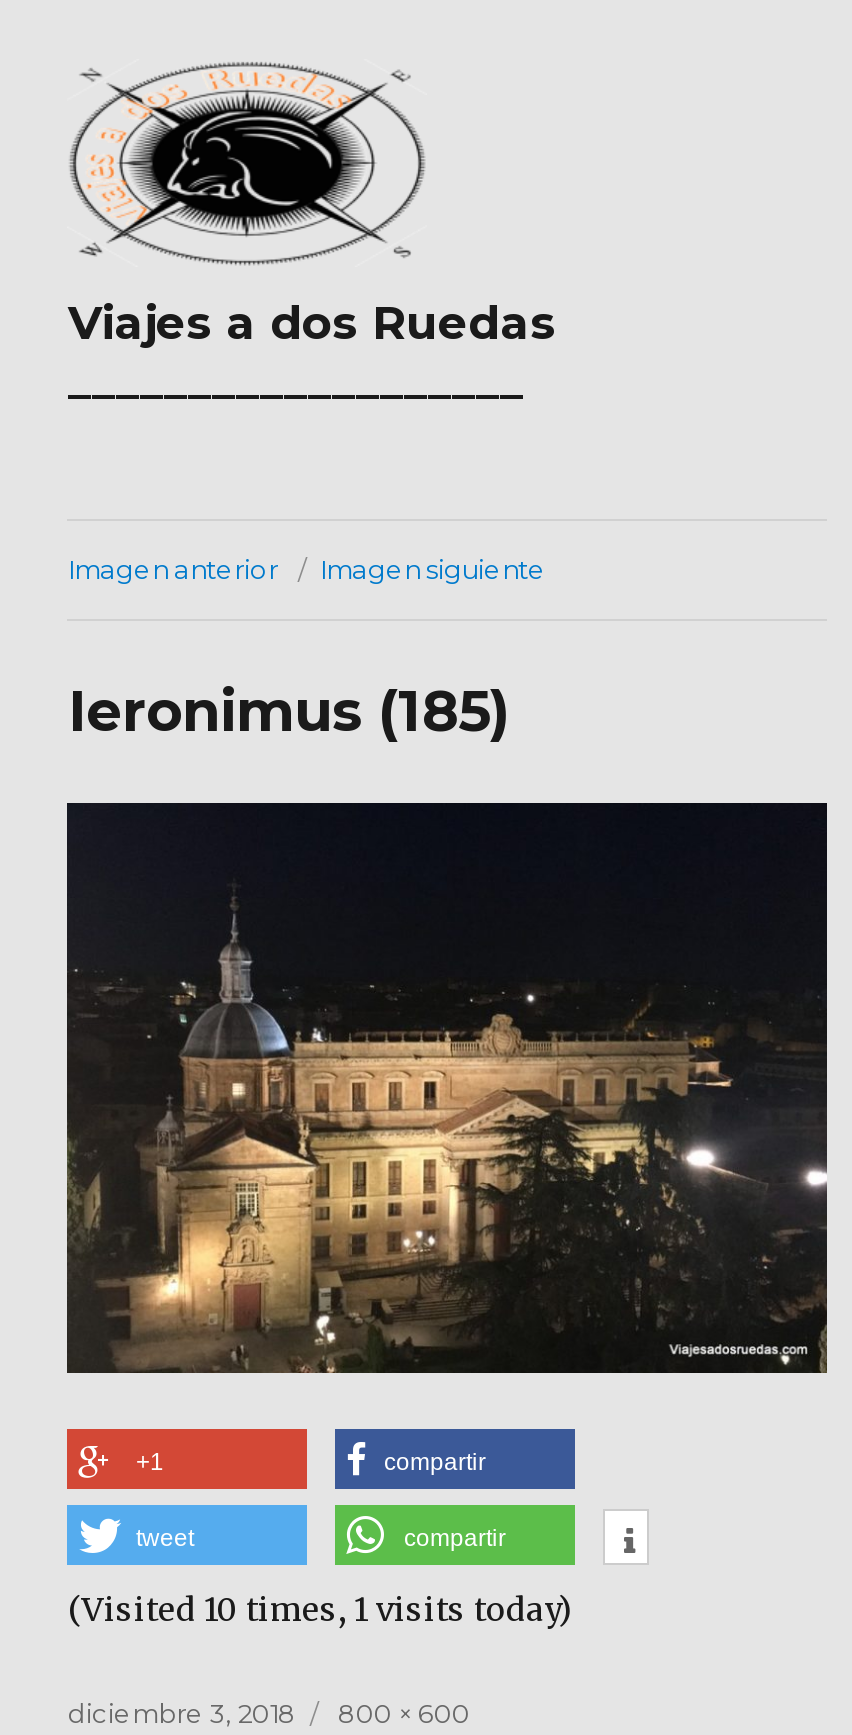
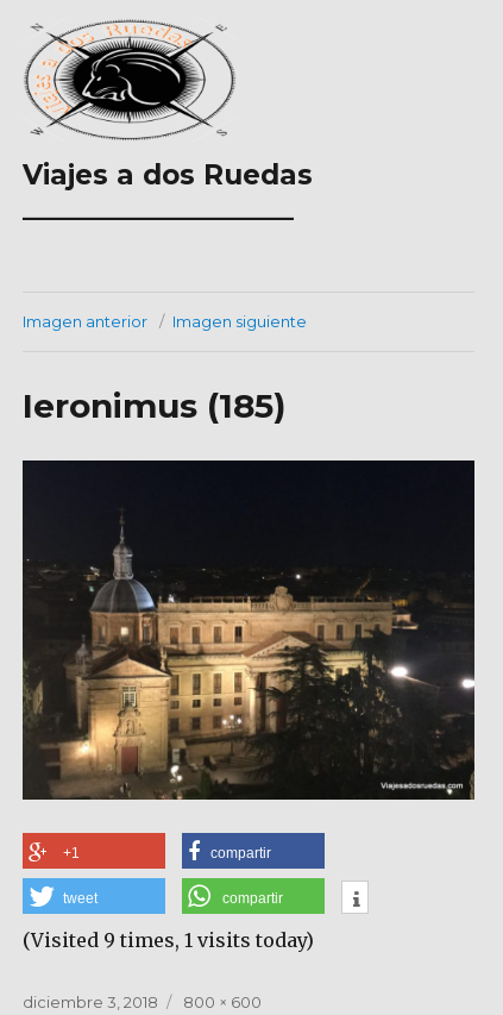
- (Visited 10 times, 1 visits today)
+ (Visited 9 times, 1 visits today)
